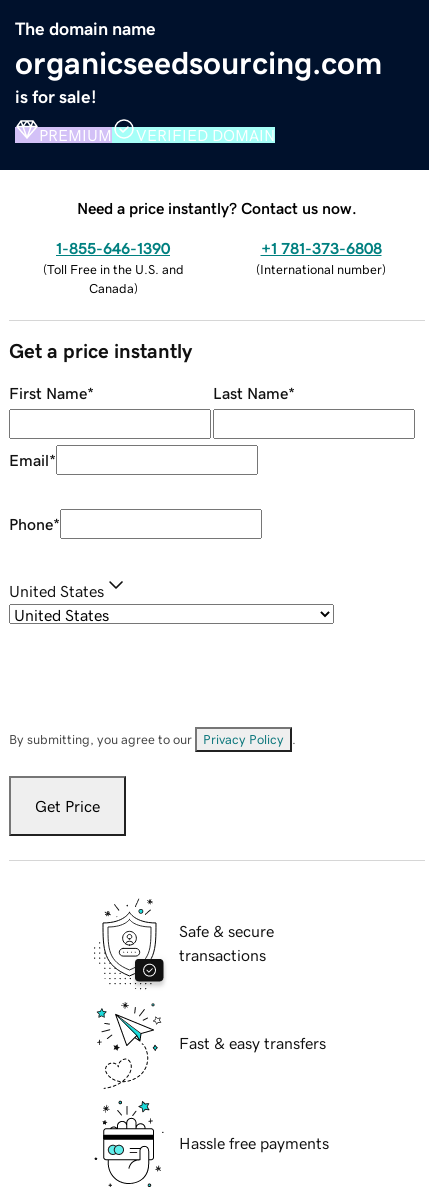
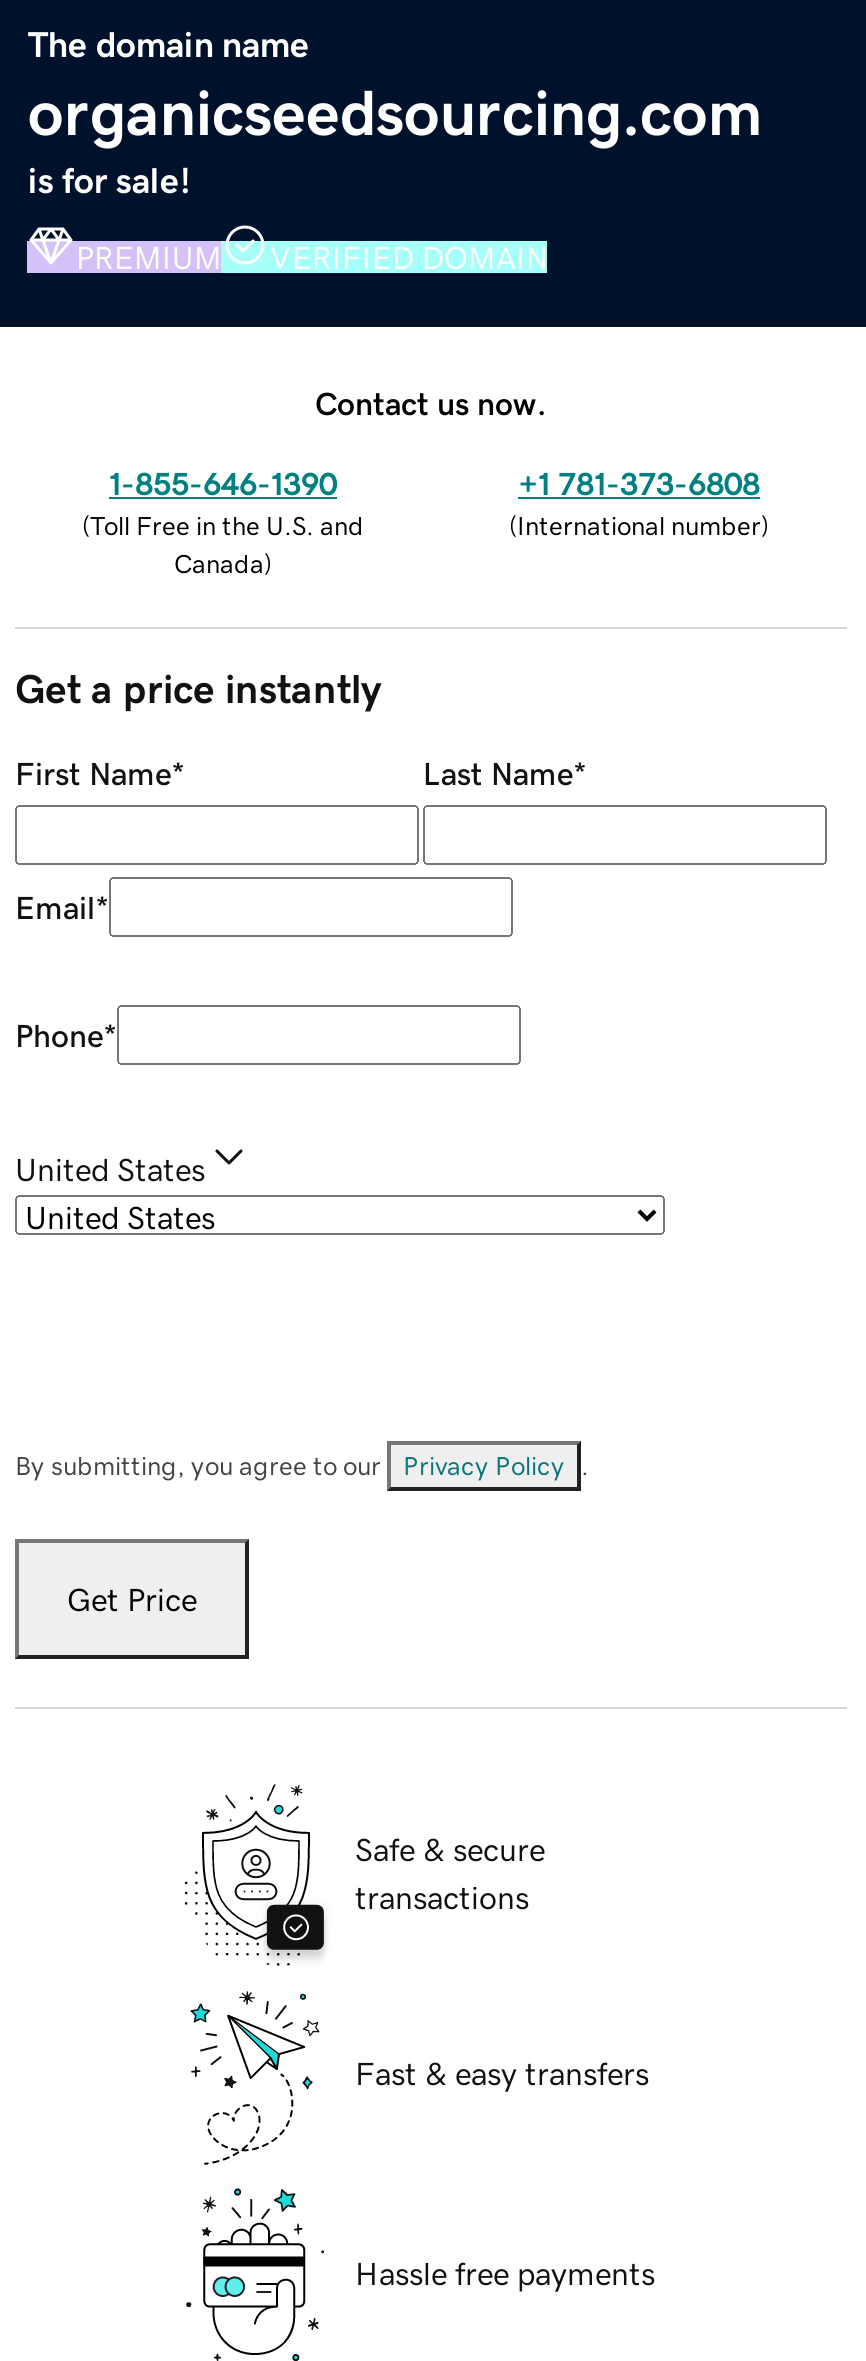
- Need a price instantly? Contact us now.
+ Contact us now.
